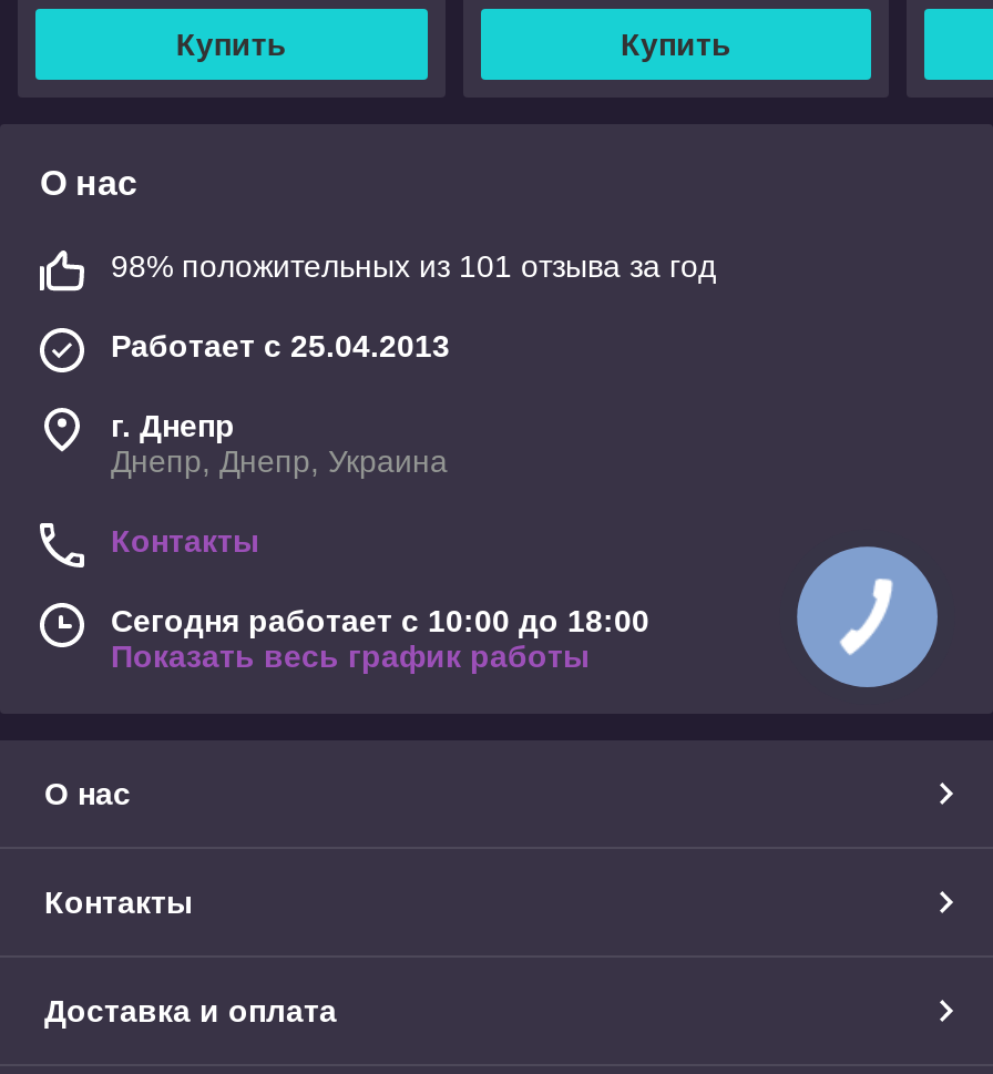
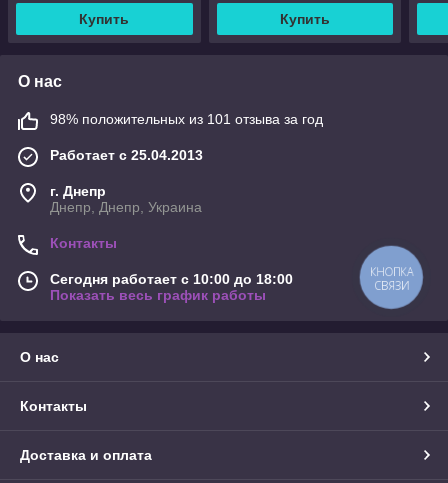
+ КНОПКА
+ СВЯЗИ
